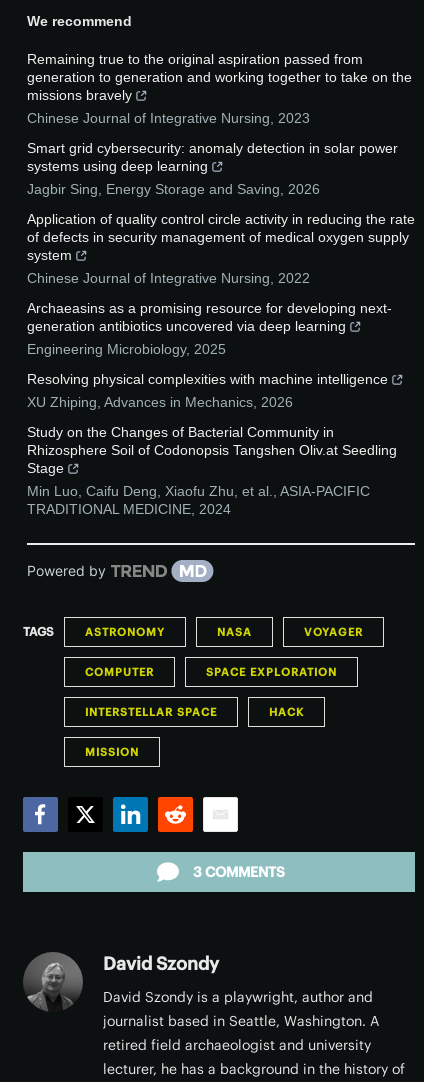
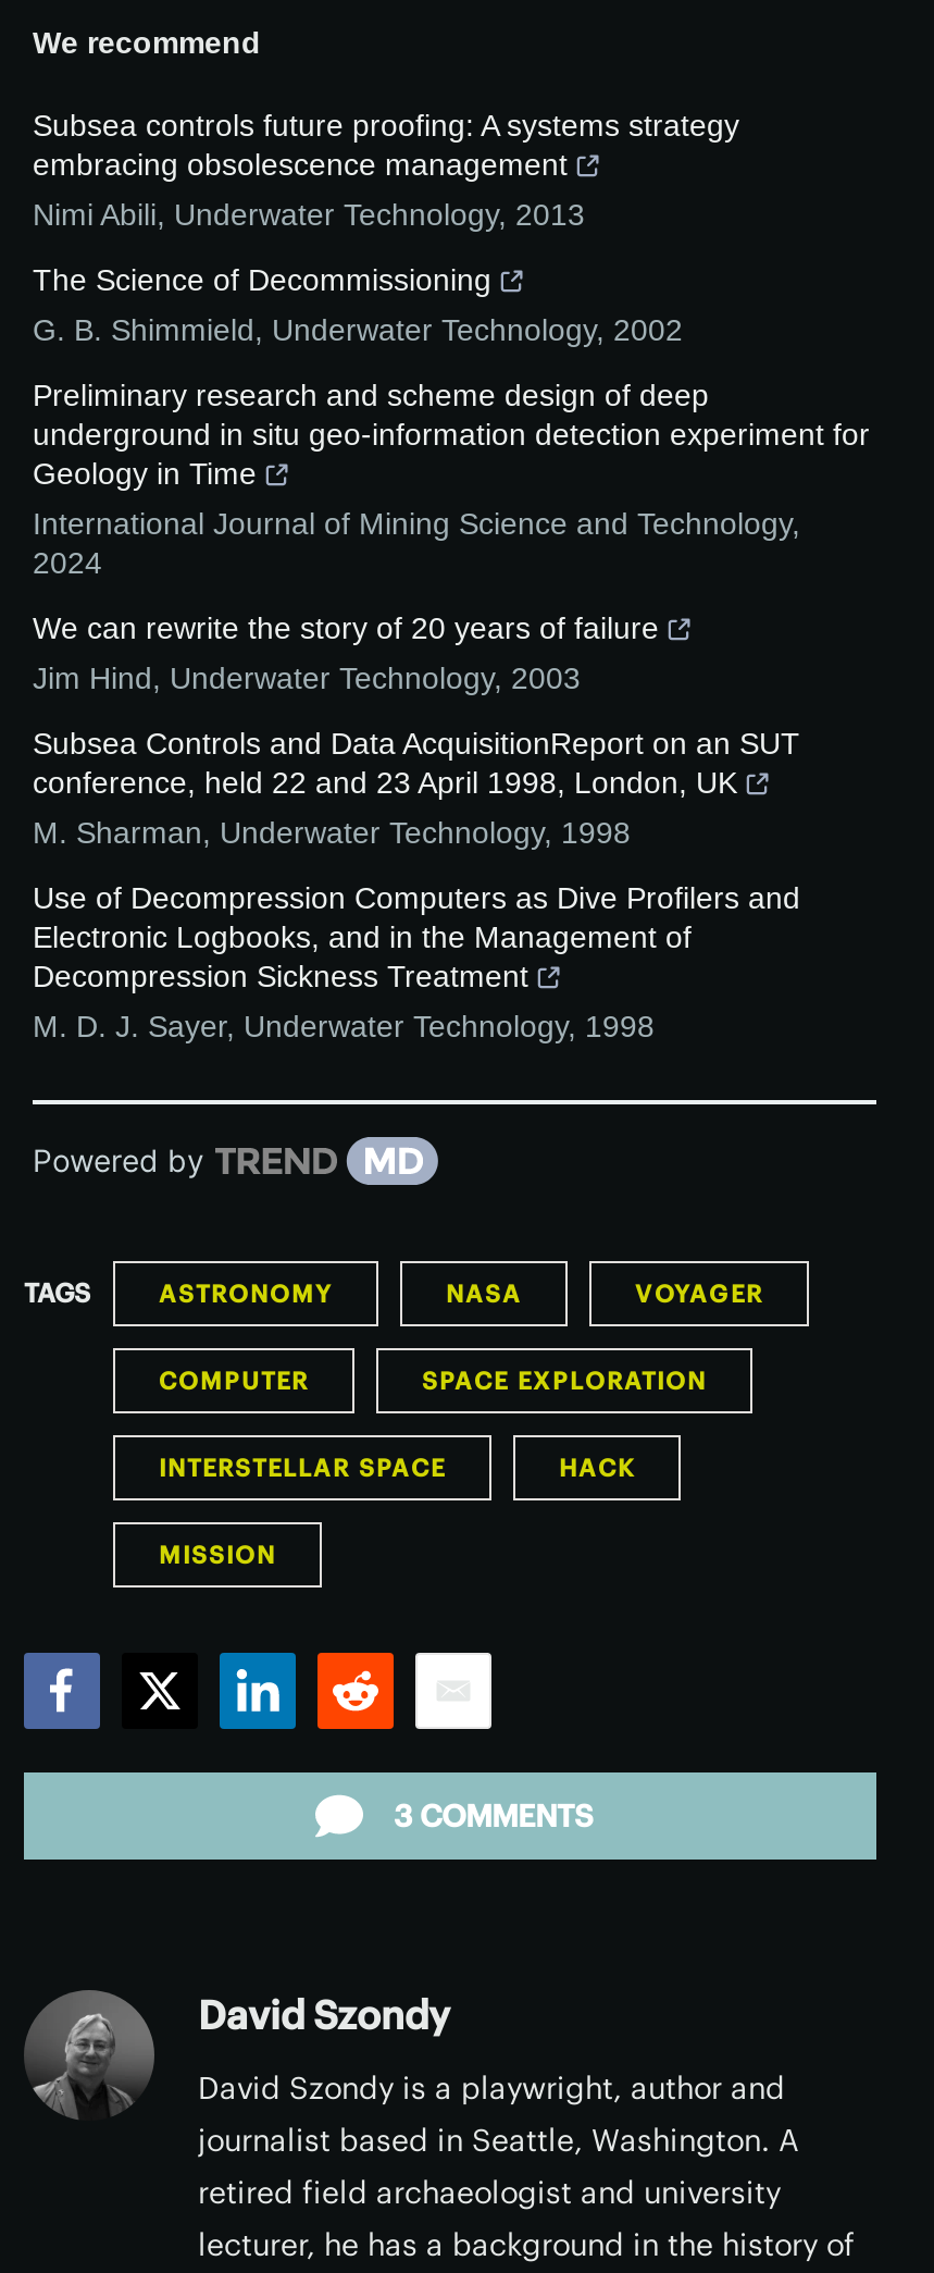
- Remaining true to the original aspiration passed from
- generation to generation and working together to take on the
- missions bravely
- Chinese Journal of Integrative Nursing, 2023
+ Subsea controls future proofing: A systems strategy
+ embracing obsolescence management
+ Nimi Abili, Underwater Technology, 2013

- Smart grid cybersecurity: anomaly detection in solar power
- systems using deep learning
- Jagbir Sing, Energy Storage and Saving, 2026
+ The Science of Decommissioning
+ G. B. Shimmield, Underwater Technology, 2002

- Application of quality control circle activity in reducing the rate
- of defects in security management of medical oxygen supply
- system
- Chinese Journal of Integrative Nursing, 2022
+ Preliminary research and scheme design of deep
+ underground in situ geo-information detection experiment for
+ Geology in Time
+ International Journal of Mining Science and Technology,
+ 2024

- Archaeasins as a promising resource for developing next-
- generation antibiotics uncovered via deep learning
- Engineering Microbiology, 2025
+ We can rewrite the story of 20 years of failure
+ Jim Hind, Underwater Technology, 2003

- Resolving physical complexities with machine intelligence
- XU Zhiping, Advances in Mechanics, 2026
+ Subsea Controls and Data AcquisitionReport on an SUT
+ conference, held 22 and 23 April 1998, London, UK
+ M. Sharman, Underwater Technology, 1998

- Study on the Changes of Bacterial Community in
- Rhizosphere Soil of Codonopsis Tangshen Oliv.at Seedling
- Stage
- Min Luo, Caifu Deng, Xiaofu Zhu, et al., ASIA-PACIFIC
- TRADITIONAL MEDICINE, 2024
+ Use of Decompression Computers as Dive Profilers and
+ Electronic Logbooks, and in the Management of
+ Decompression Sickness Treatment
+ M. D. J. Sayer, Underwater Technology, 1998
